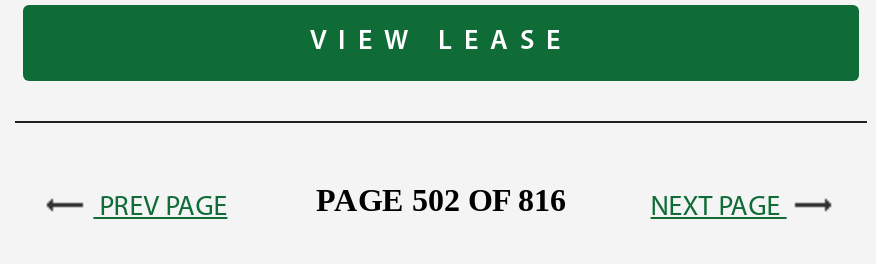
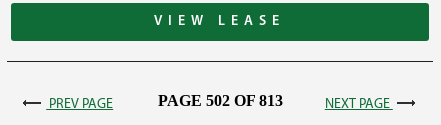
- PAGE 502 OF 816
+ PAGE 502 OF 813
